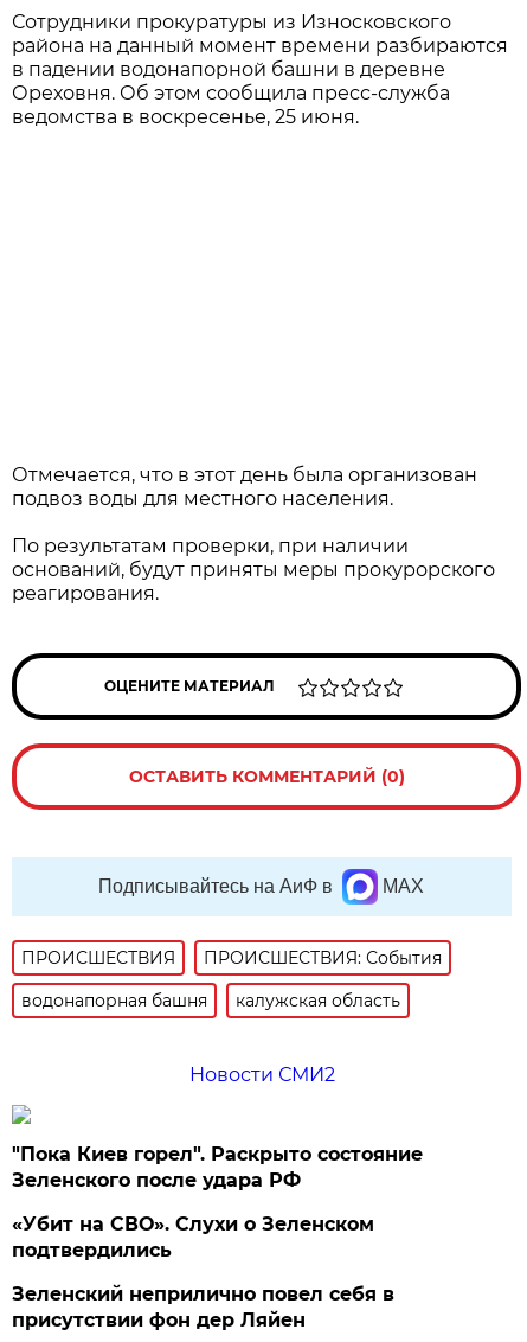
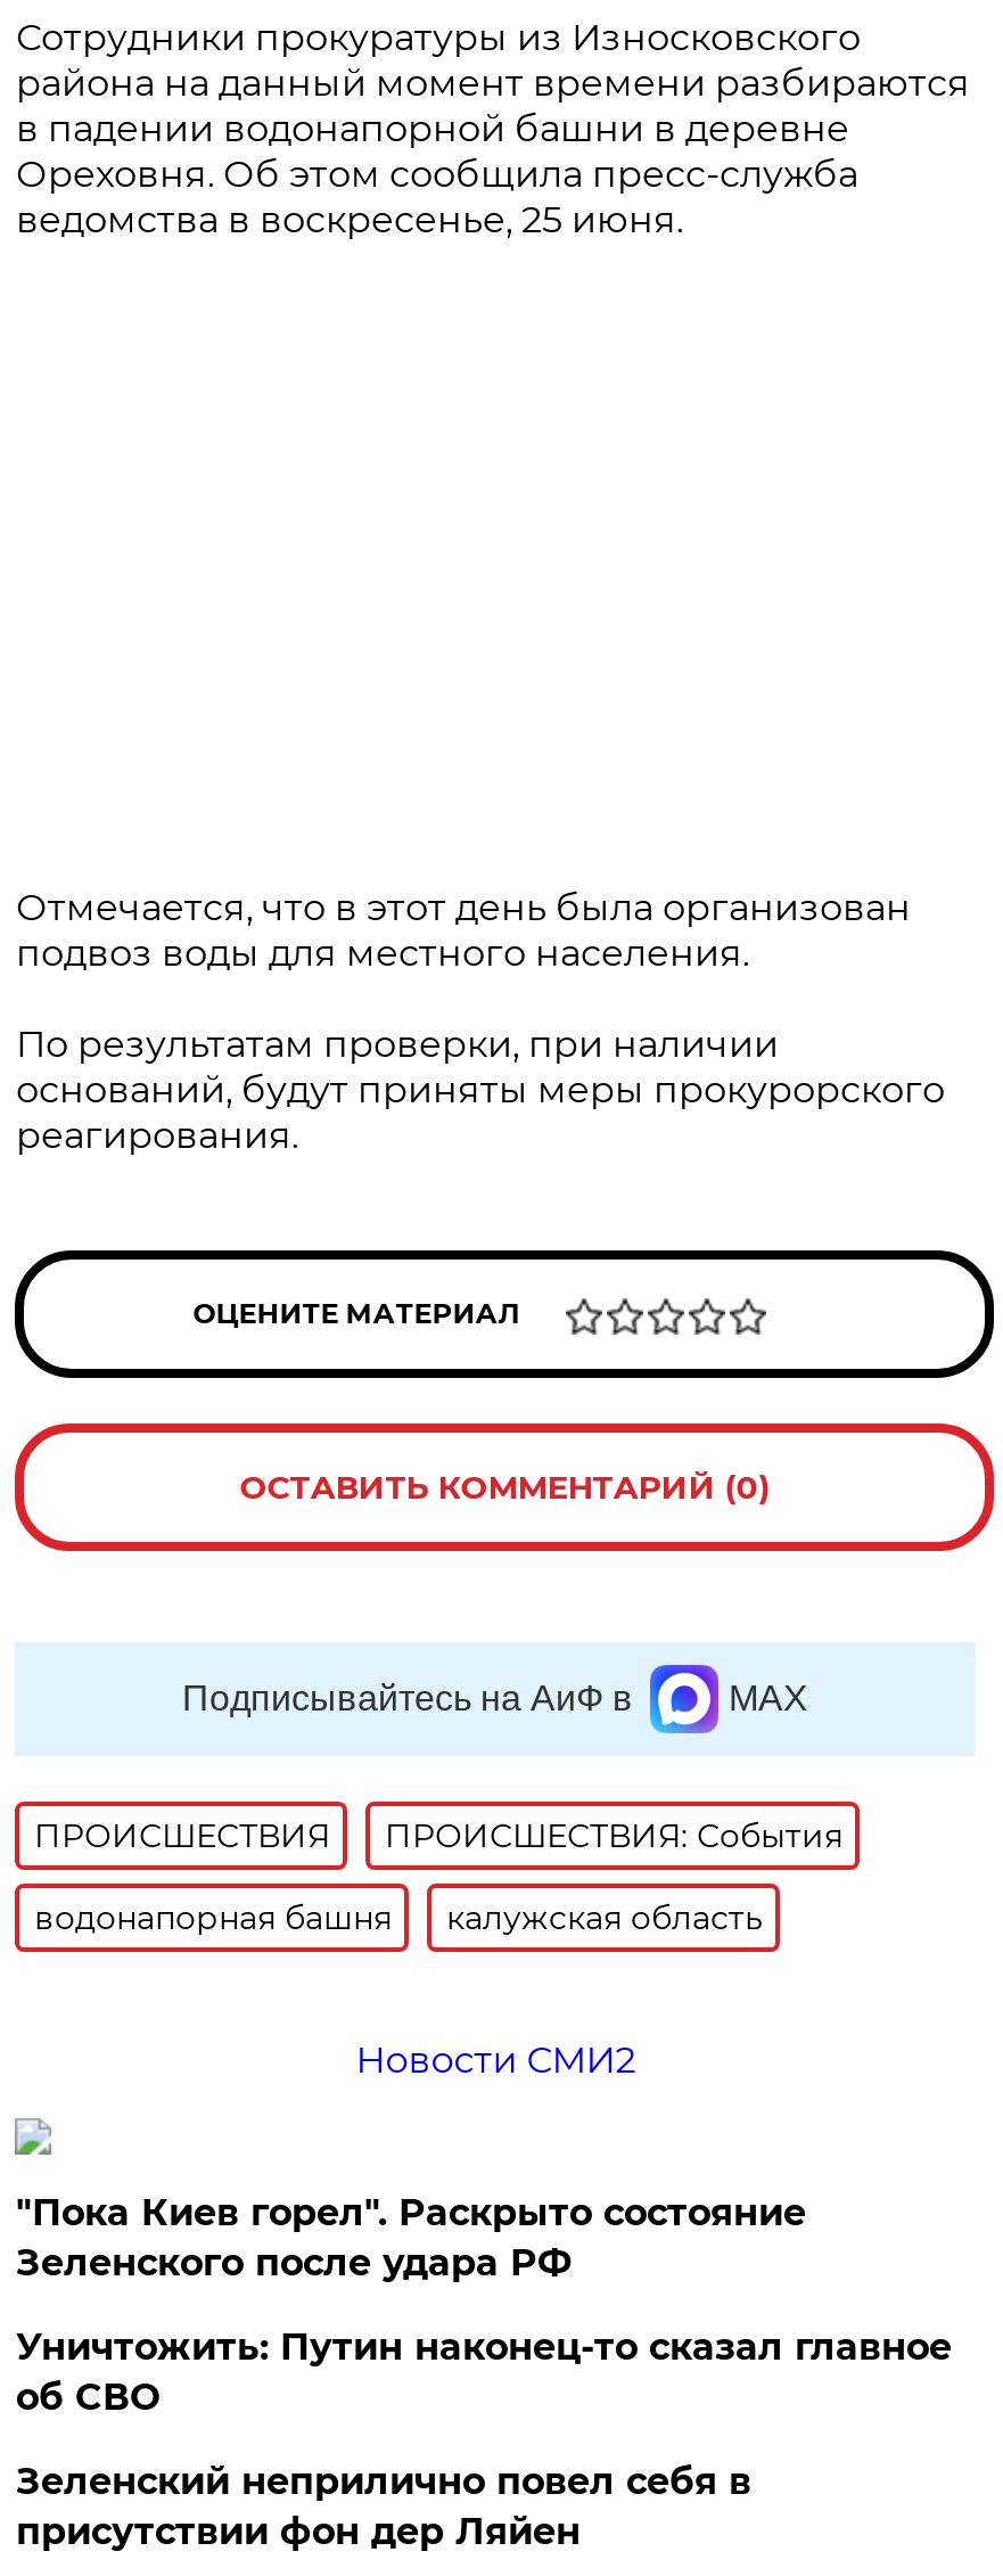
- «Убит на СВО». Слухи о Зеленском
- подтвердились
+ Уничтожить: Путин наконец-то сказал главное
+ об СВО
